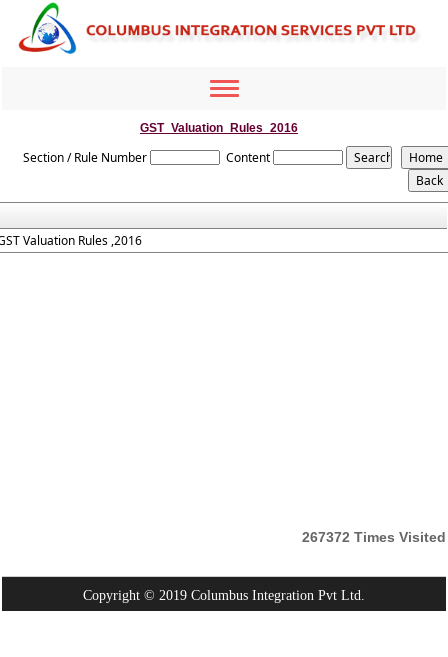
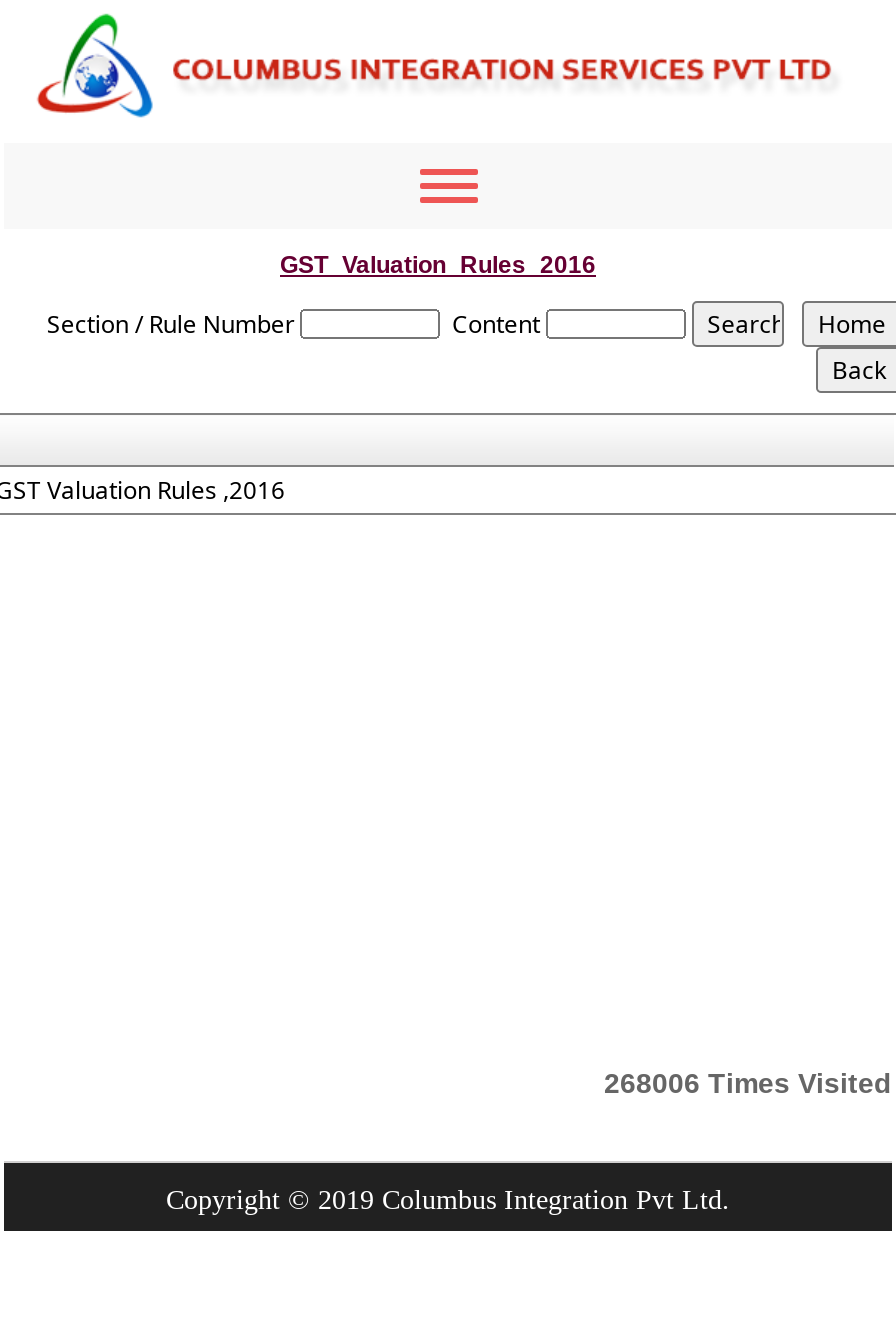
- 267372 Times Visited
+ 268006 Times Visited
